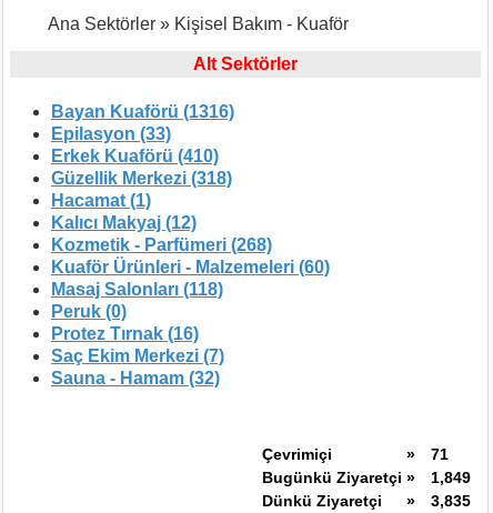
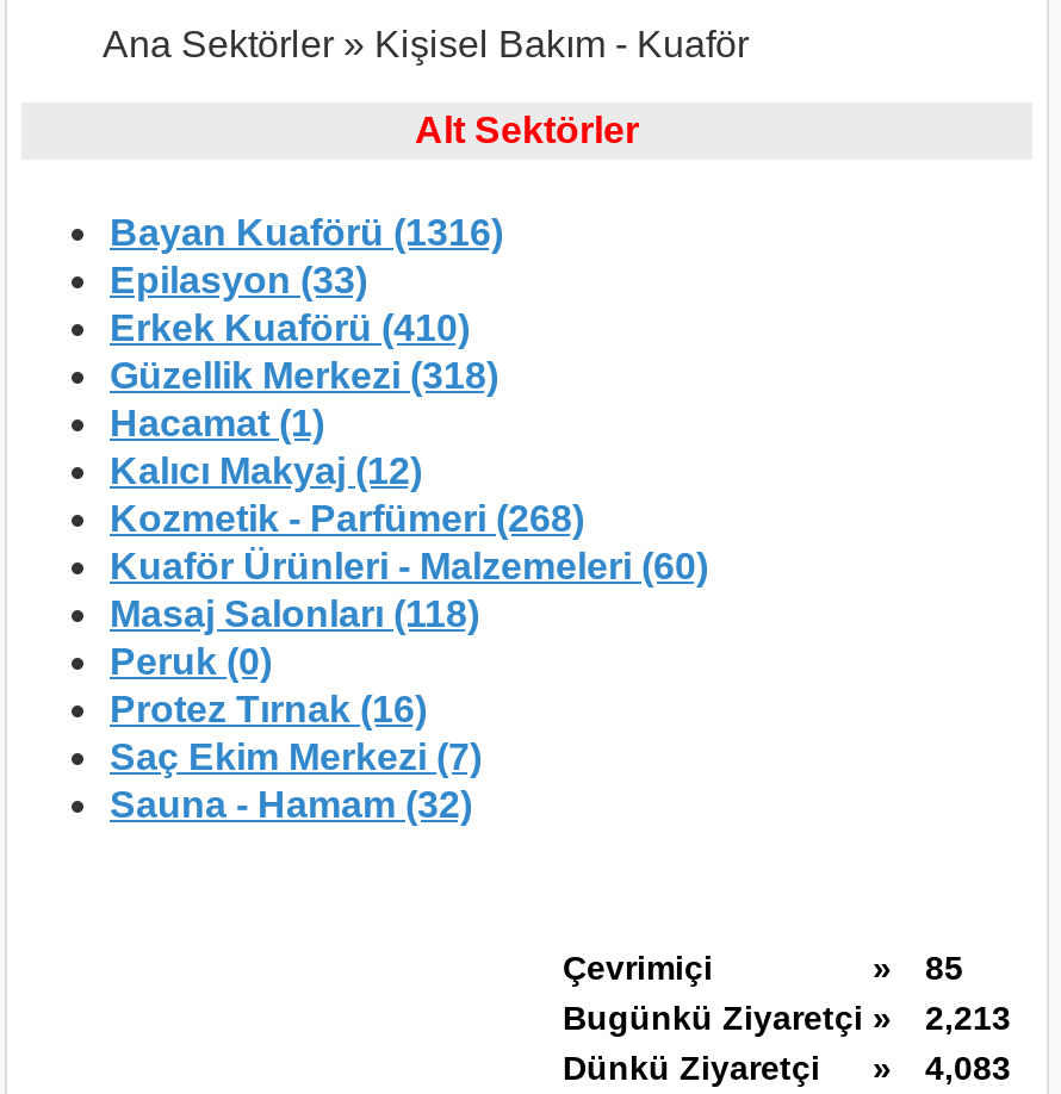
- 71
+ 85

- Bugünkü Ziyaretçi » 1,849
+ Bugünkü Ziyaretçi » 2,213

- 3,835
+ 4,083
